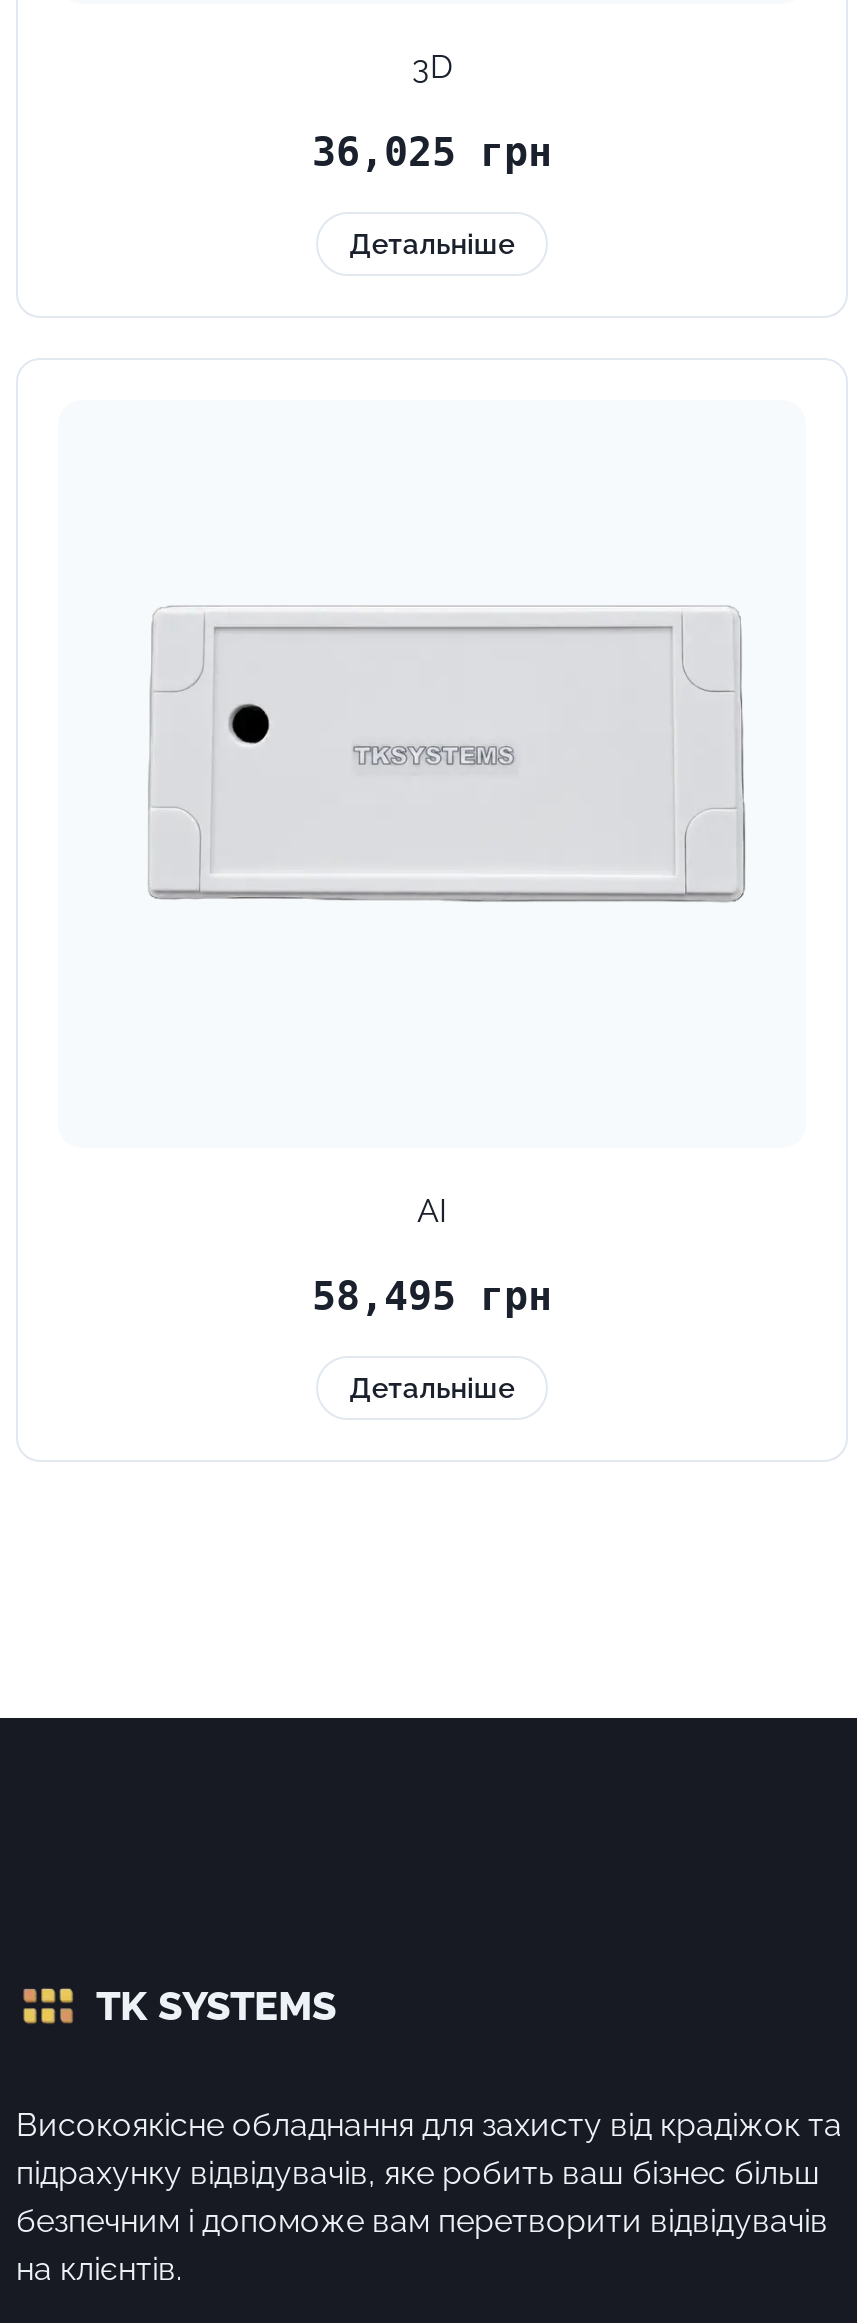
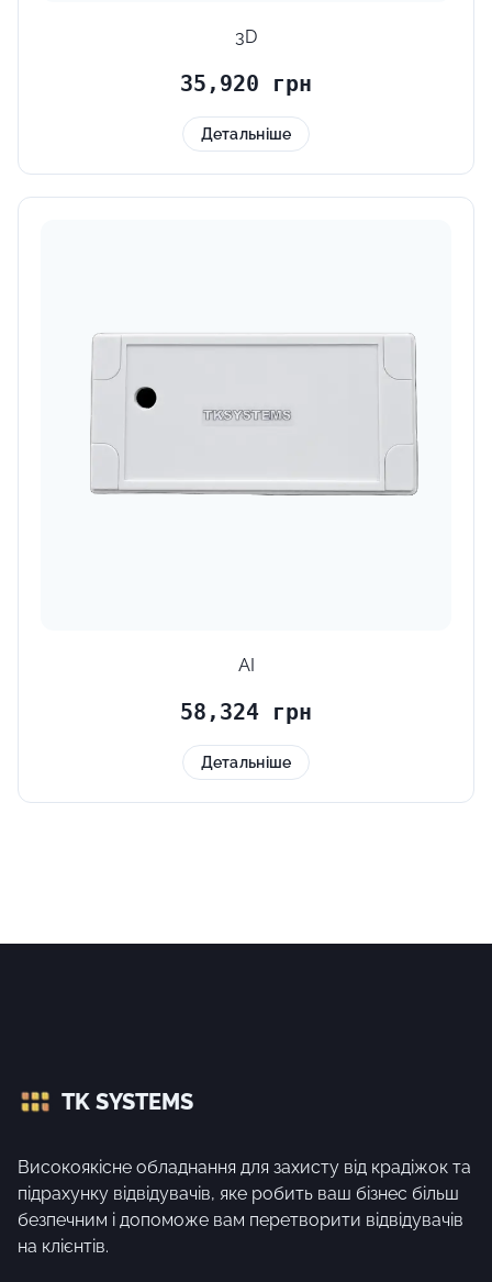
- 36,025 грн
+ 35,920 грн

- 58,495 грн
+ 58,324 грн
